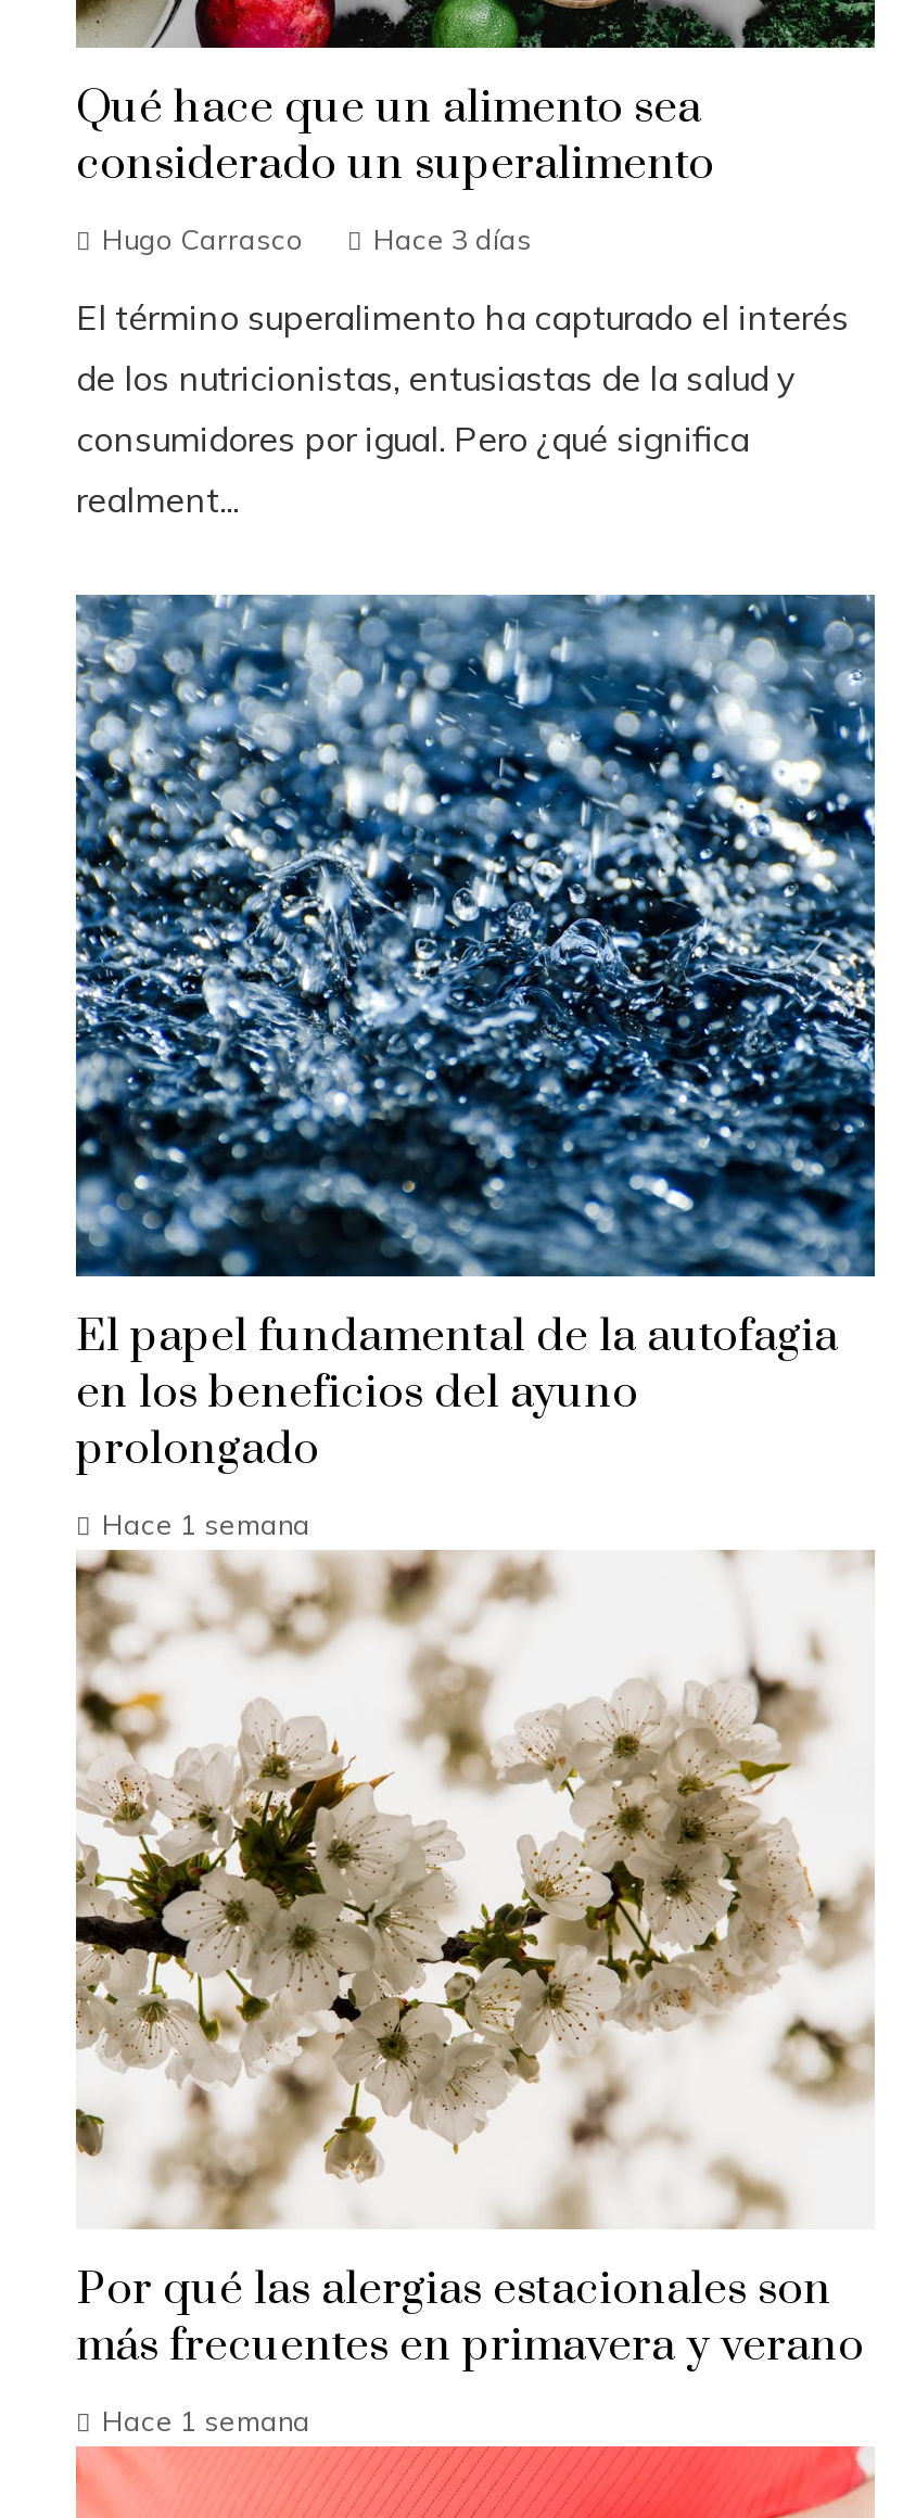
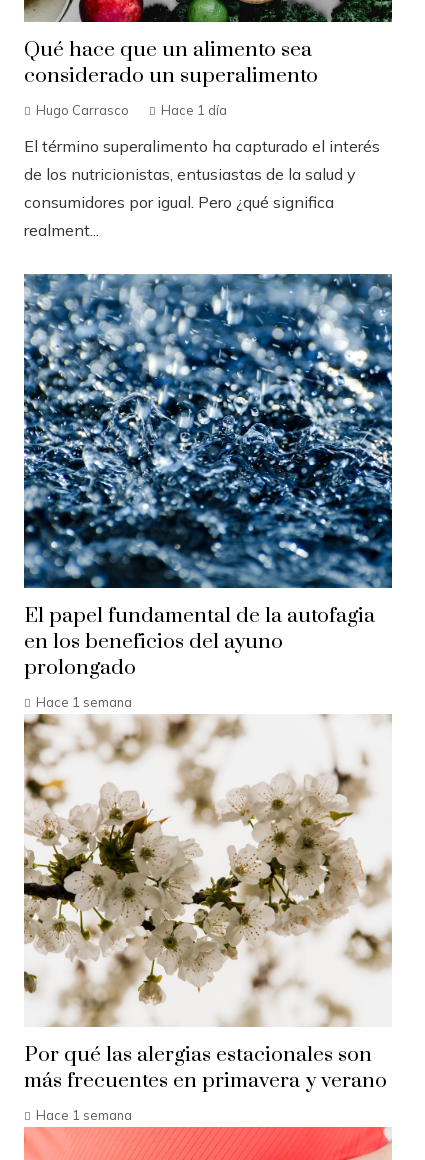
- Hugo Carrasco Hace 3 días
+ Hugo Carrasco Hace 1 día
